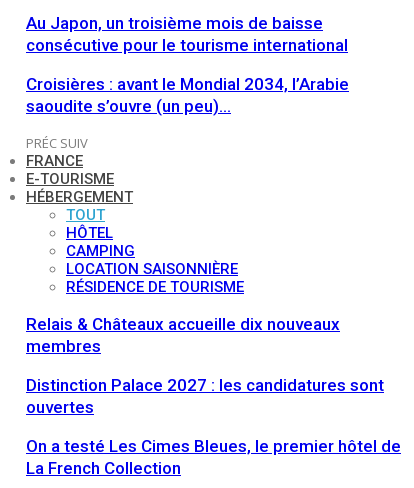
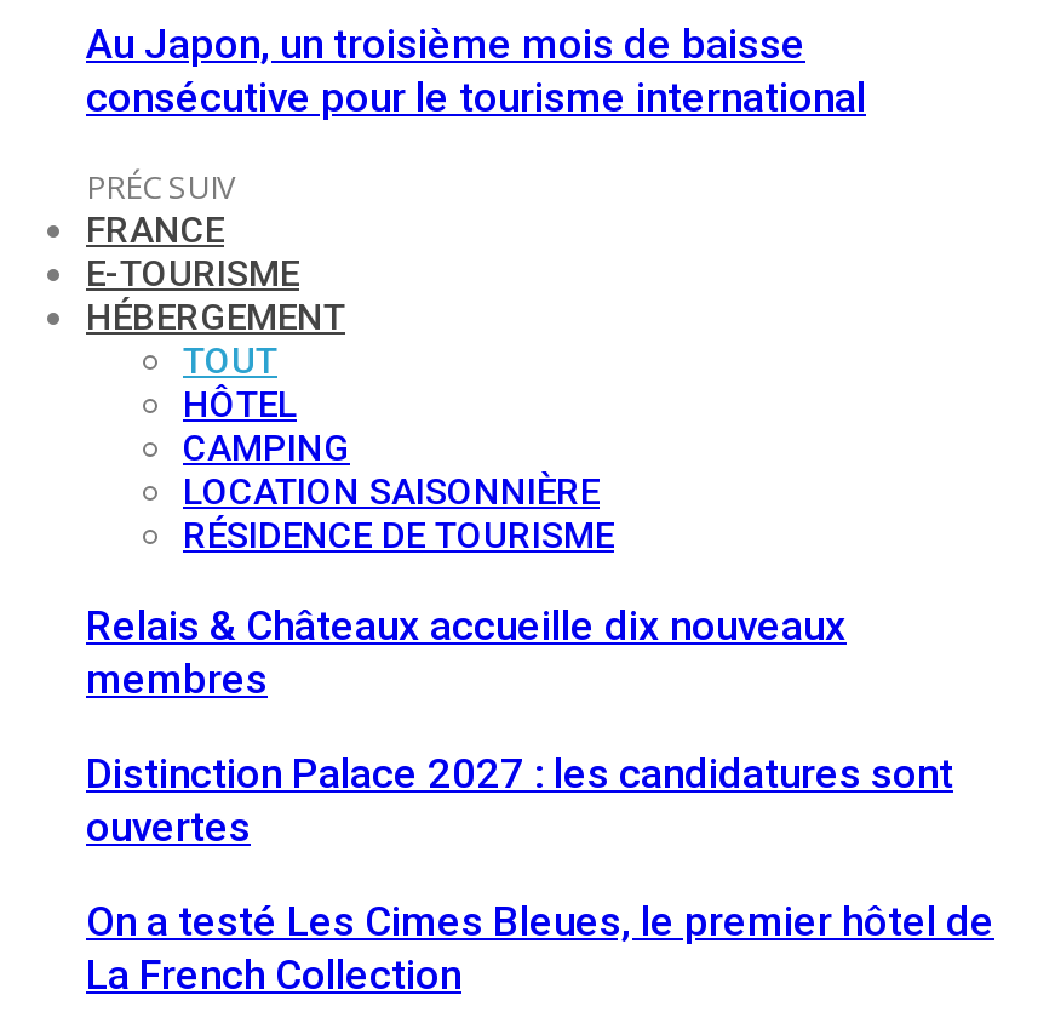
- Croisières : avant le Mondial 2034, l’Arabie
- saoudite s’ouvre (un peu)…
